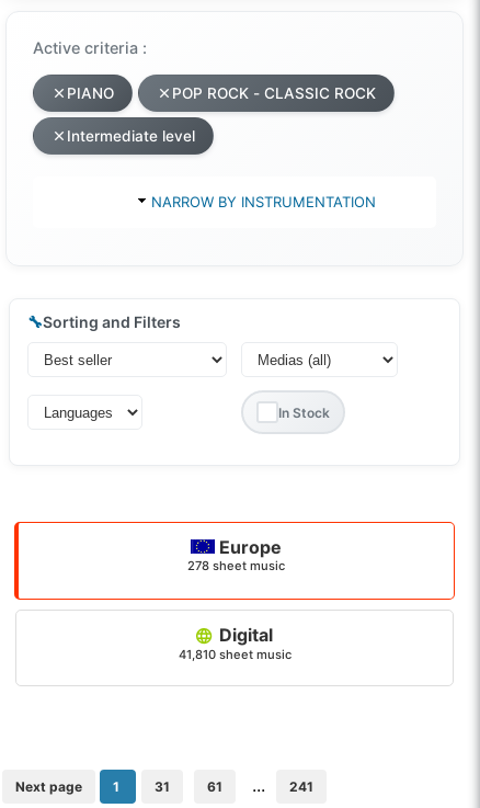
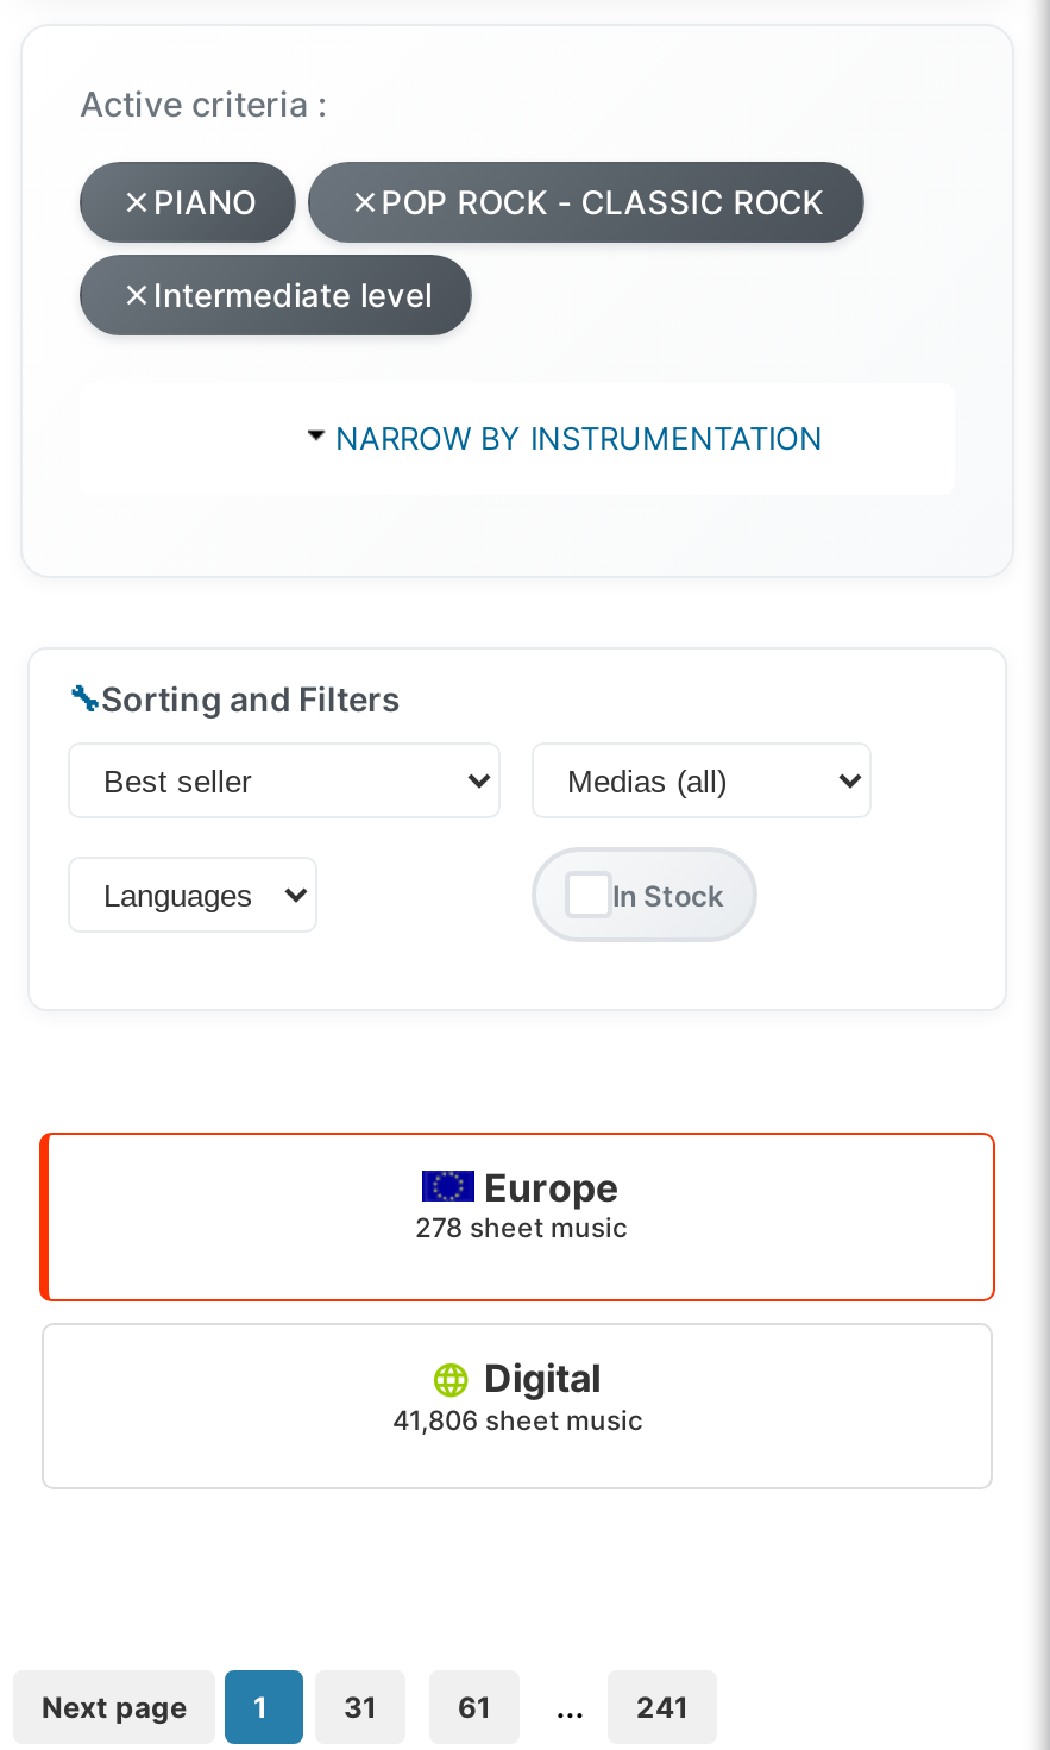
- 41,810 sheet music
+ 41,806 sheet music
